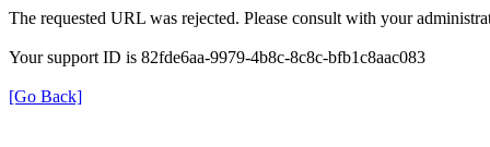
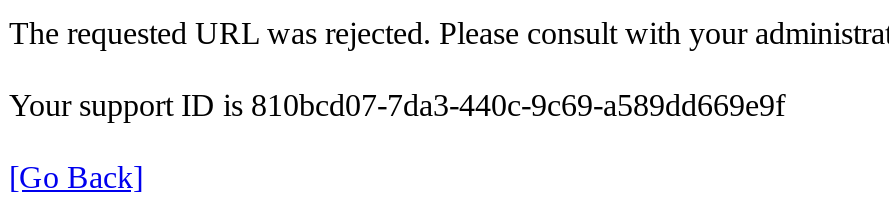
- Your support ID is 82fde6aa-9979-4b8c-8c8c-bfb1c8aac083
+ Your support ID is 810bcd07-7da3-440c-9c69-a589dd669e9f
